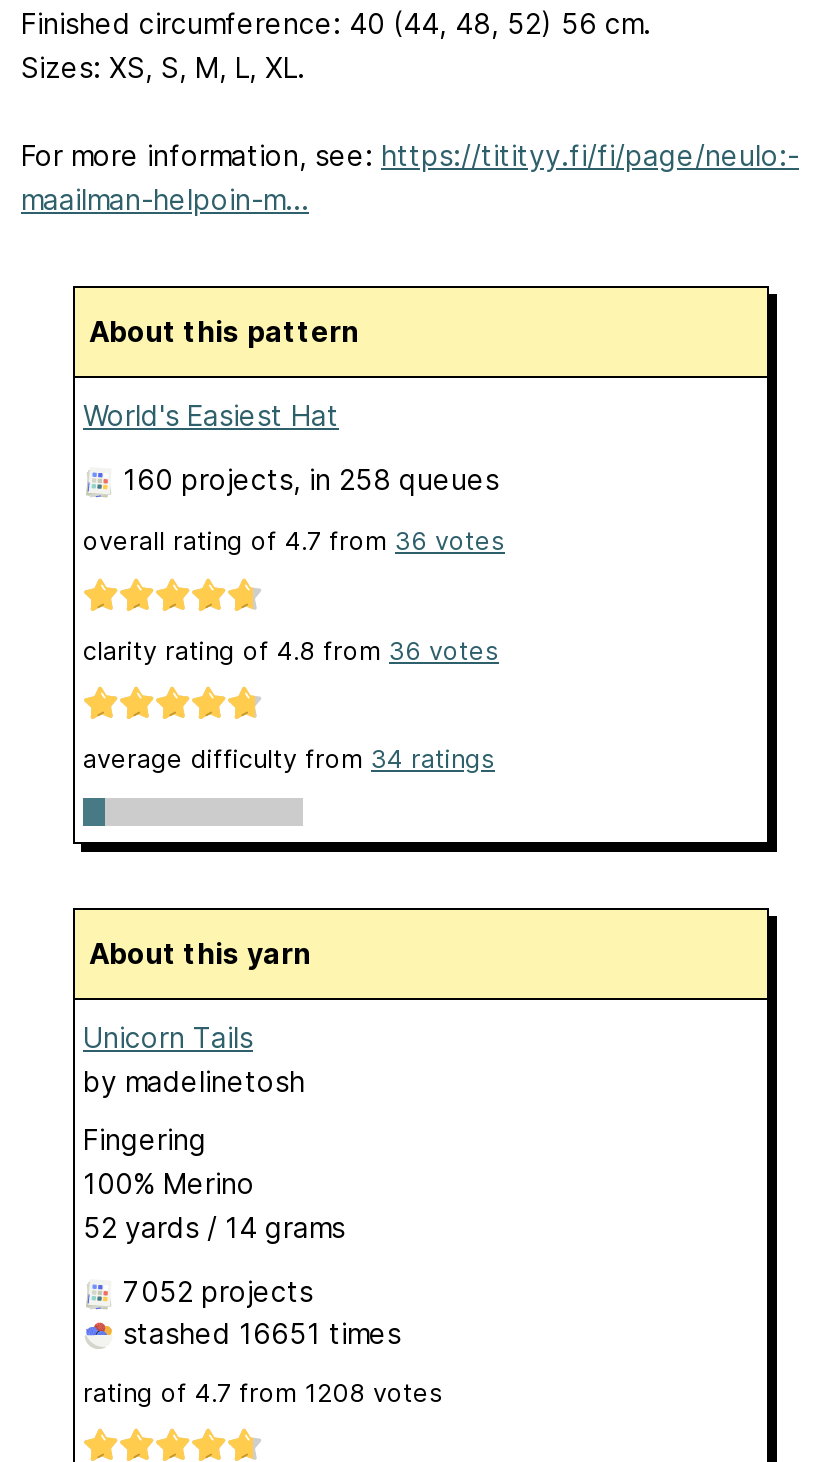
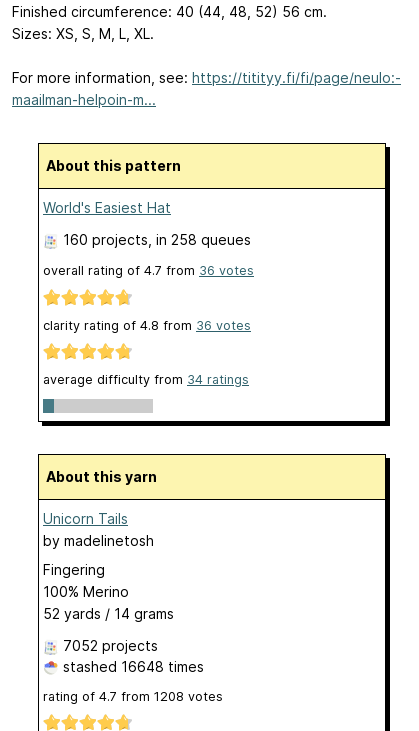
- stashed 16651 times
+ stashed 16648 times
